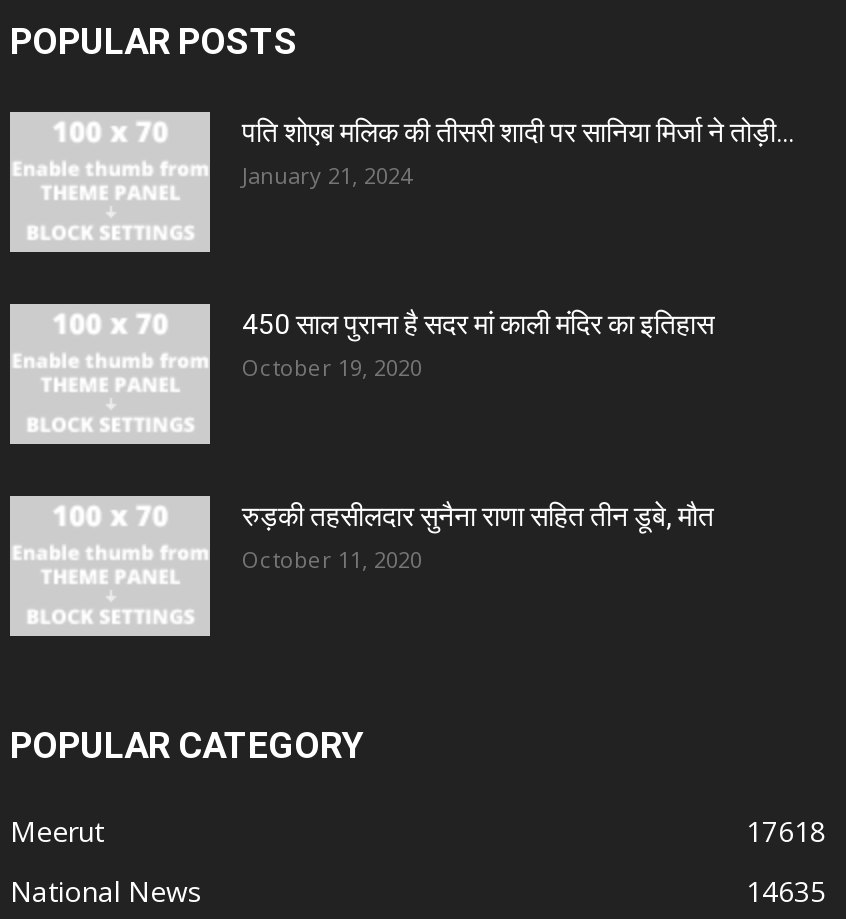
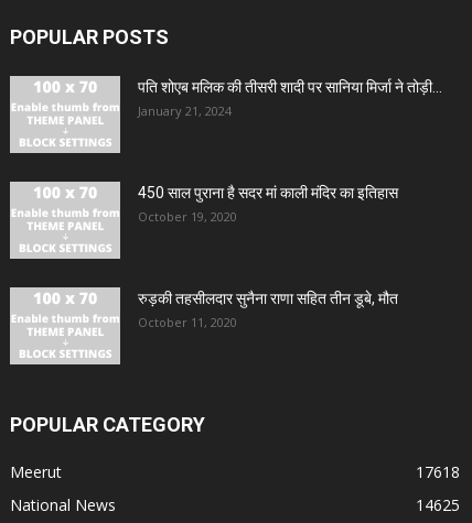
- 14635
+ 14625
